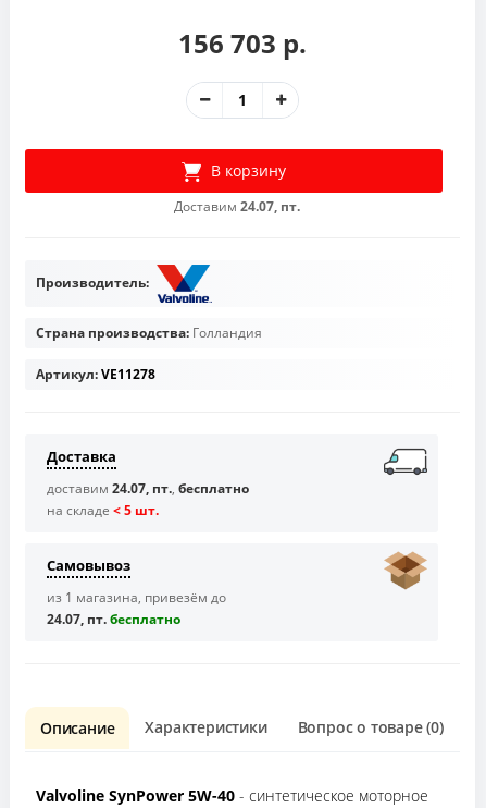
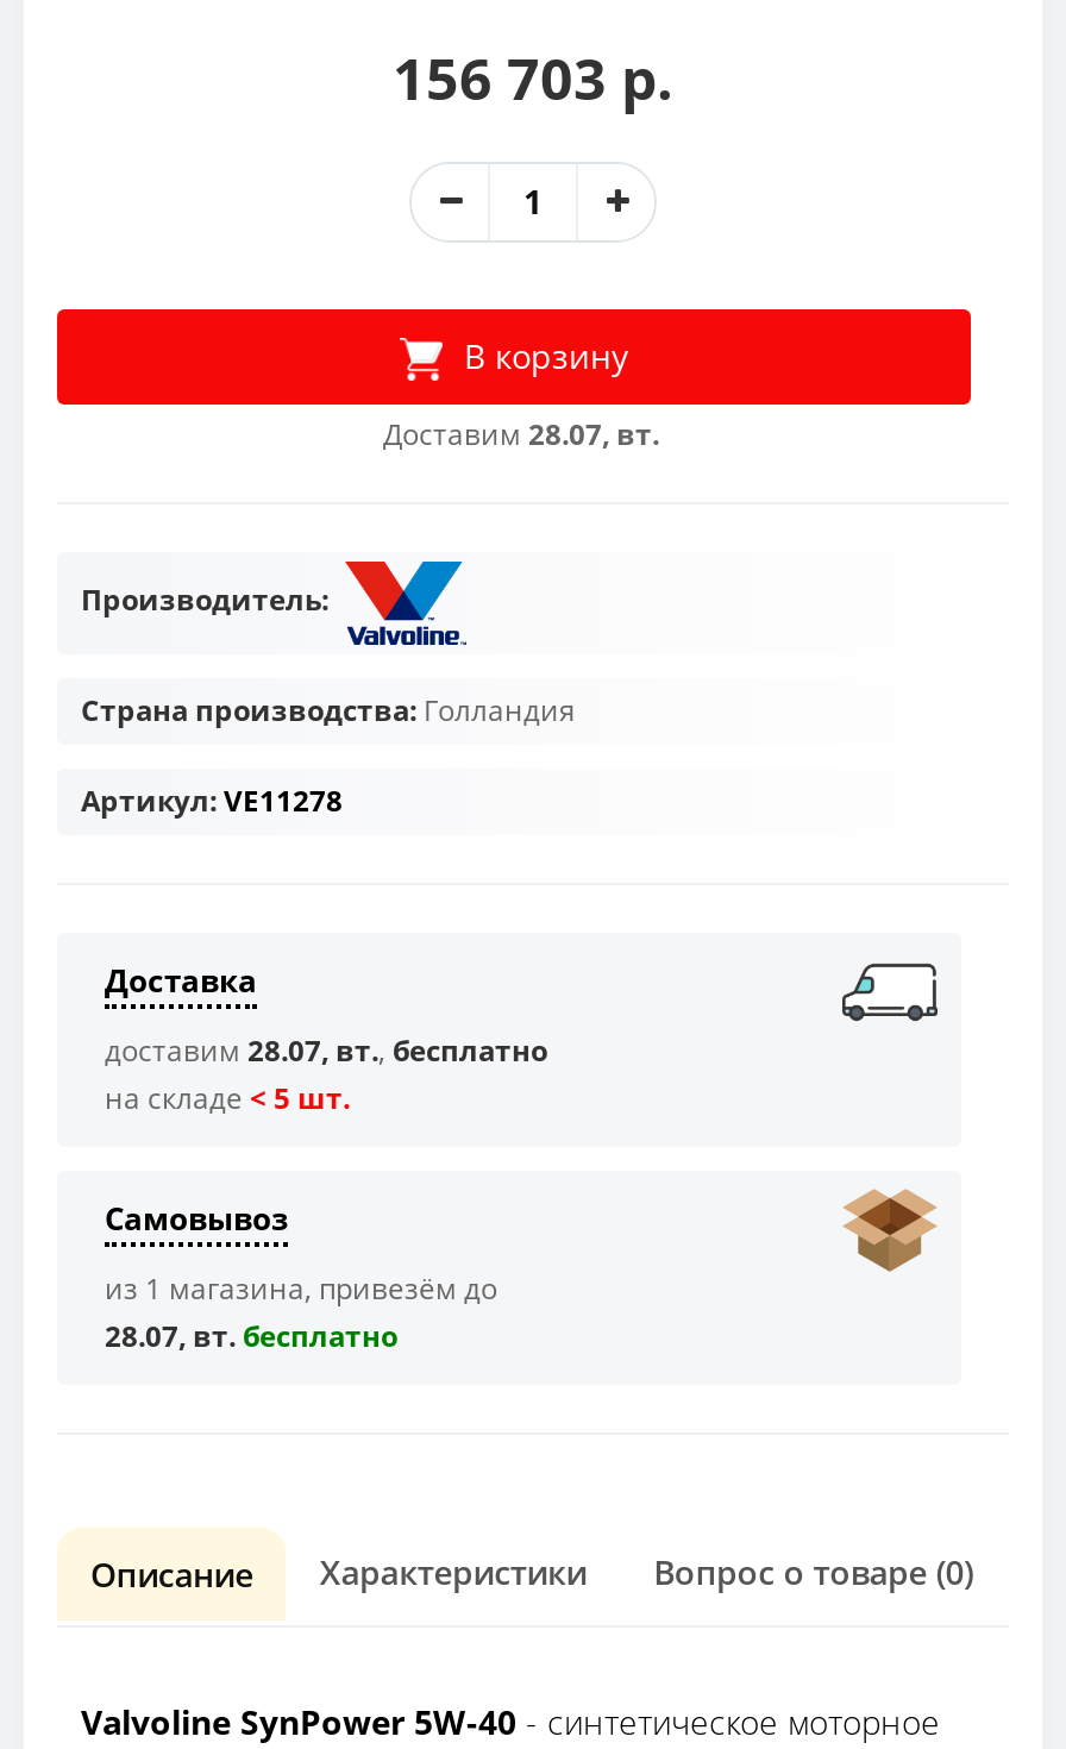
- Доставим 24.07, пт.
+ Доставим 28.07, вт.

- доставим 24.07, пт., бесплатно
+ доставим 28.07, вт., бесплатно

- 24.07, пт. бесплaтно
+ 28.07, вт. бесплaтно
